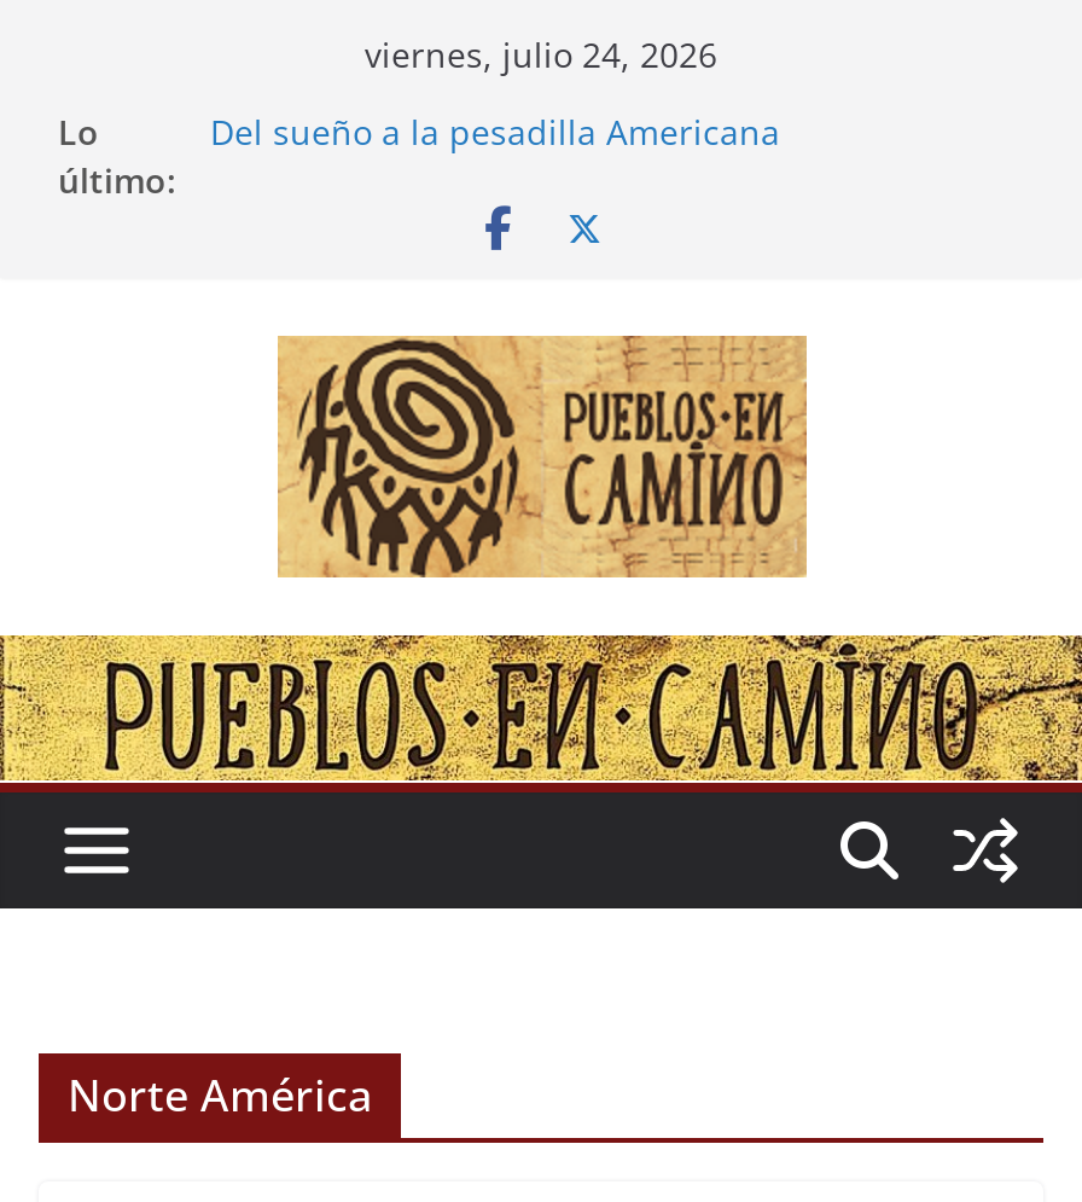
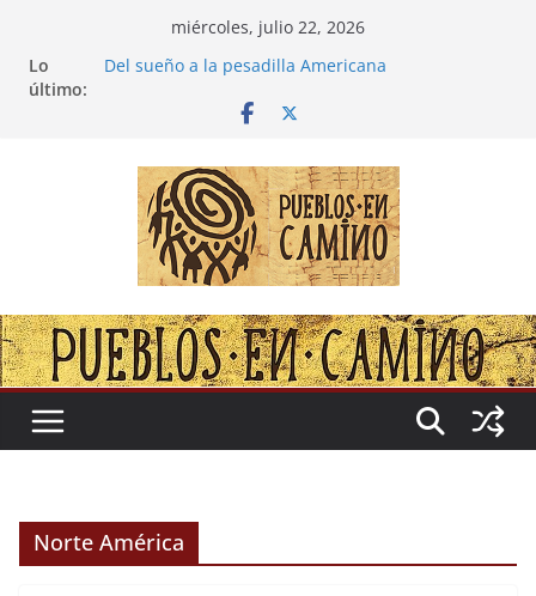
- viernes, julio 24, 2026
+ miércoles, julio 22, 2026
